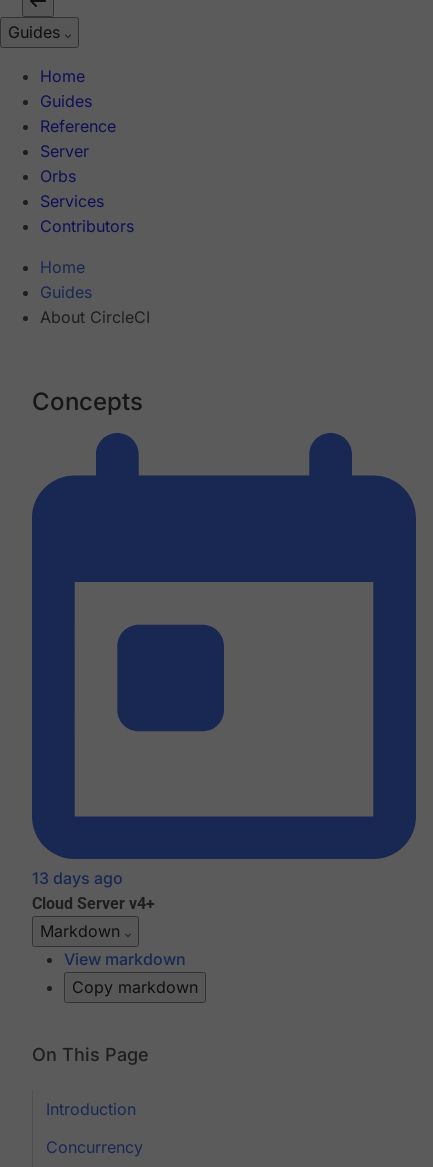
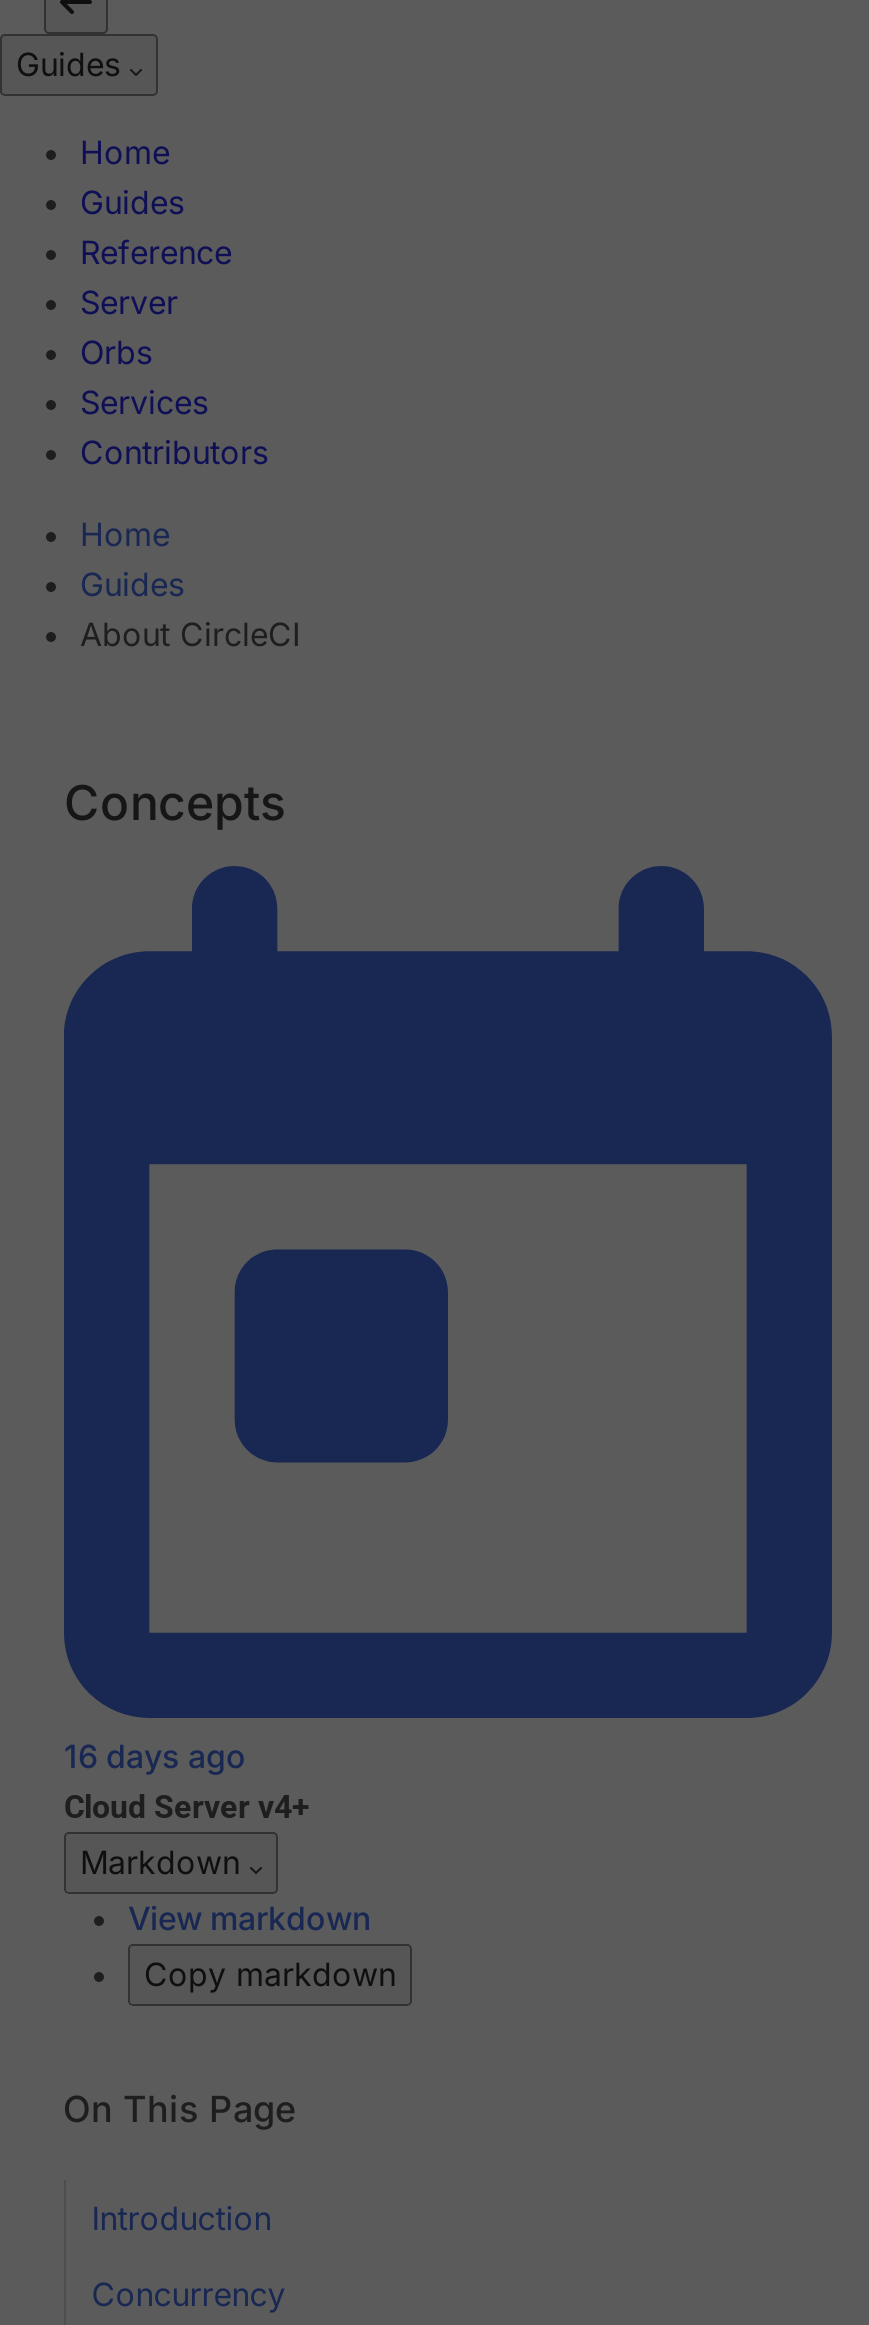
- 13 days ago
+ 16 days ago
